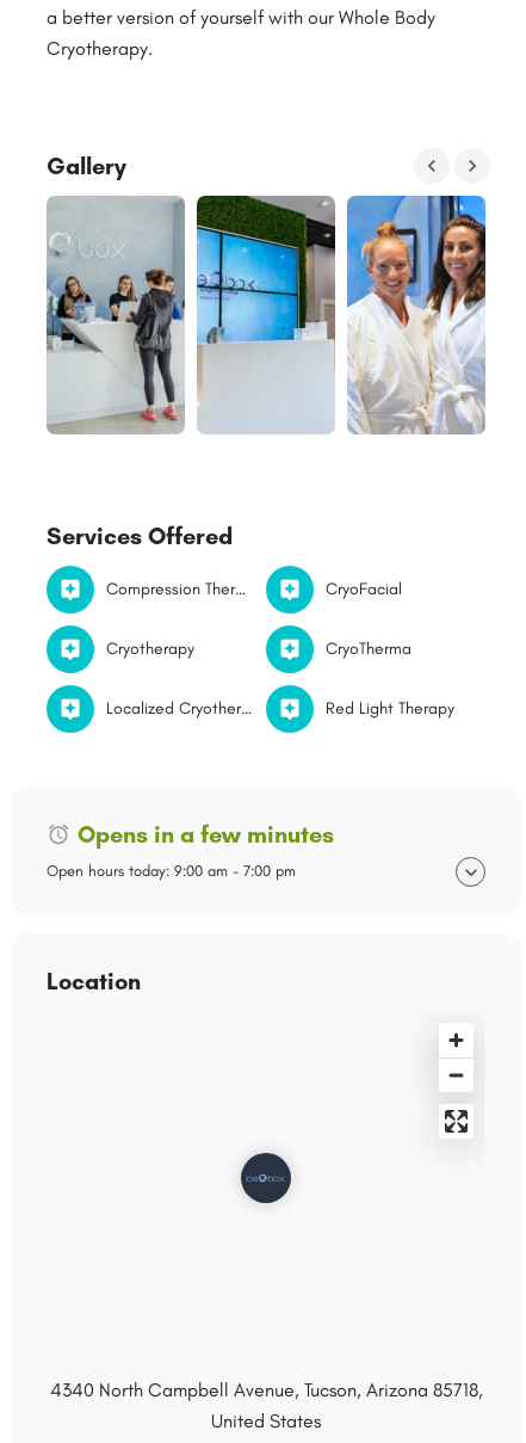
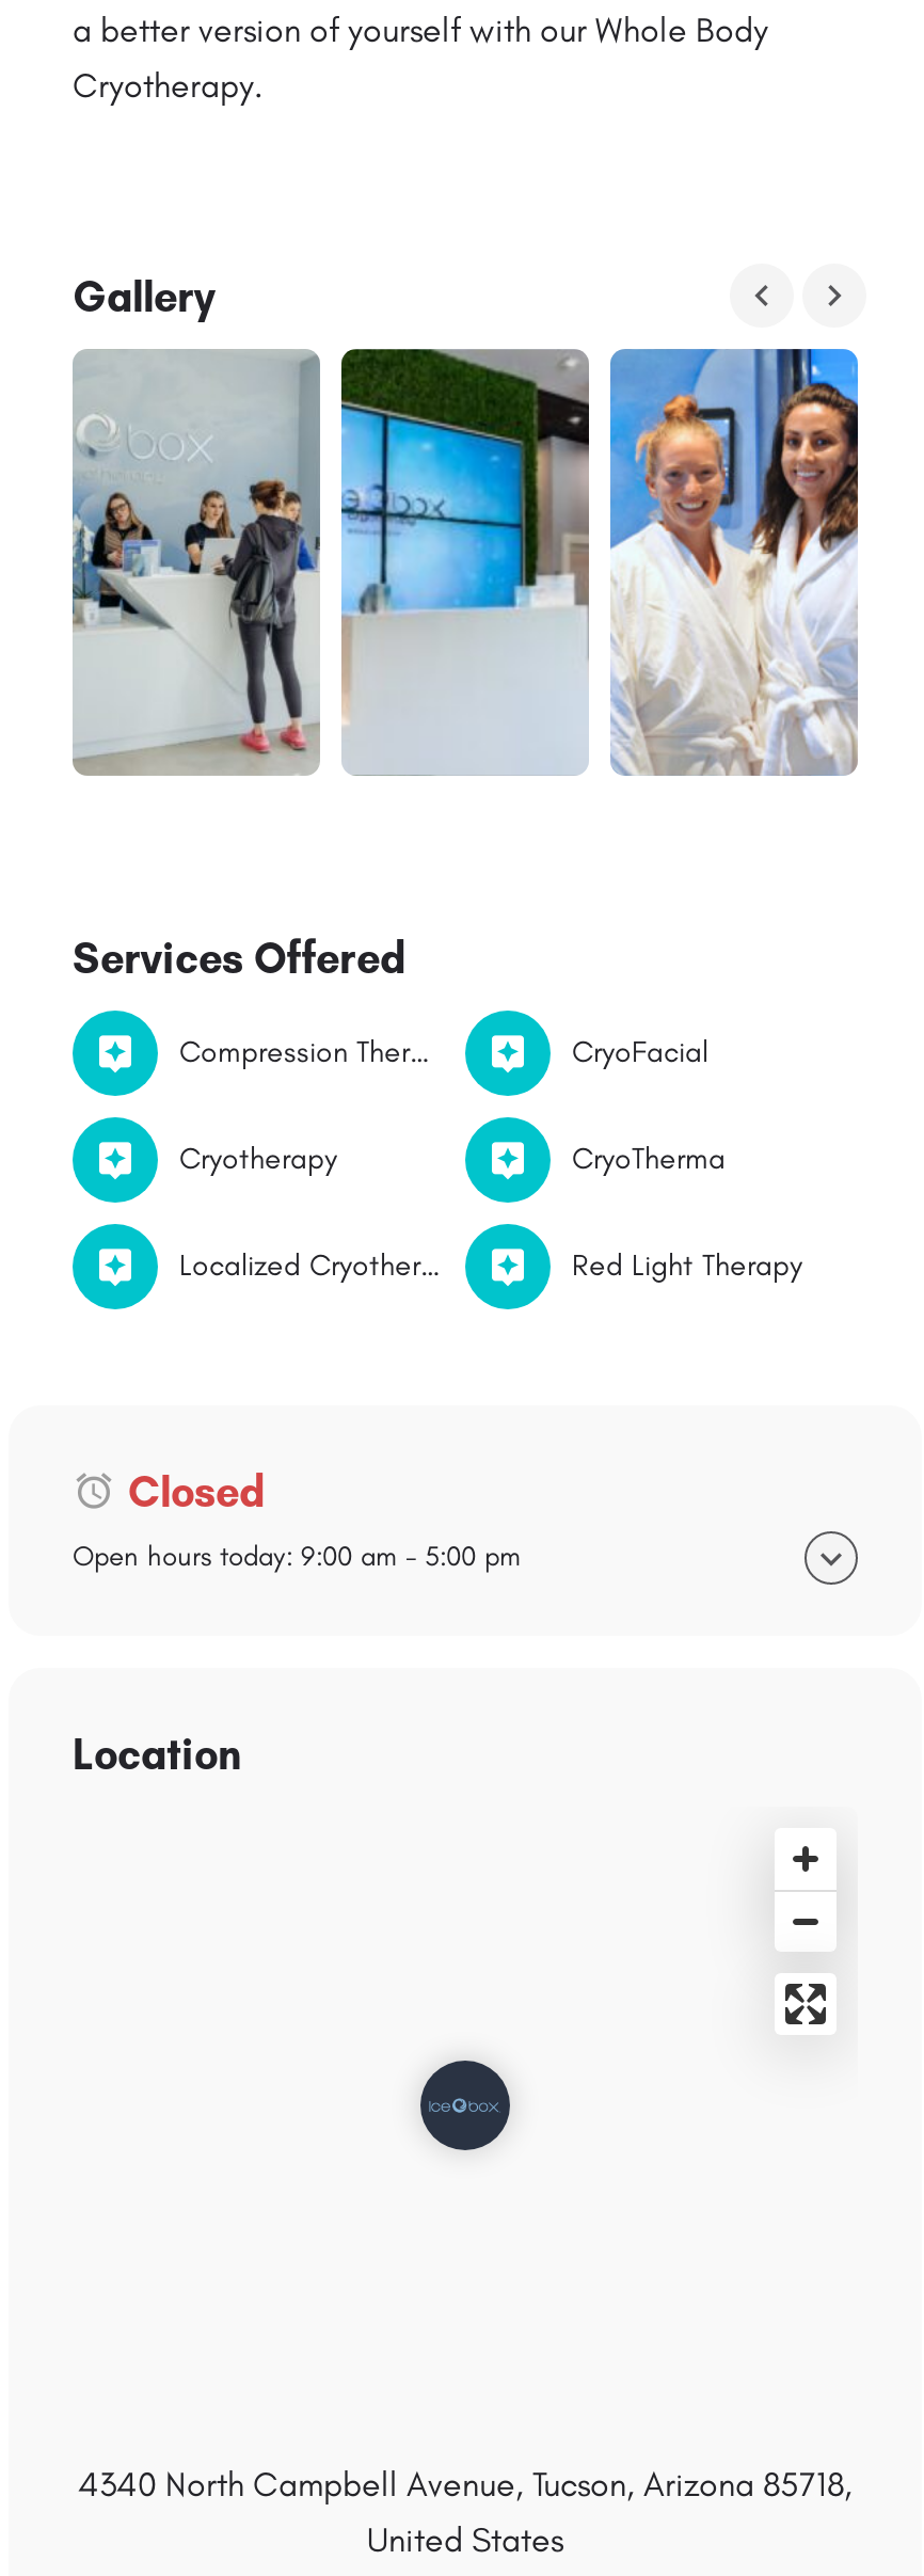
- Opens in a few minutes
+ Closed

- Open hours today: 9:00 am - 7:00 pm
+ Open hours today: 9:00 am - 5:00 pm
